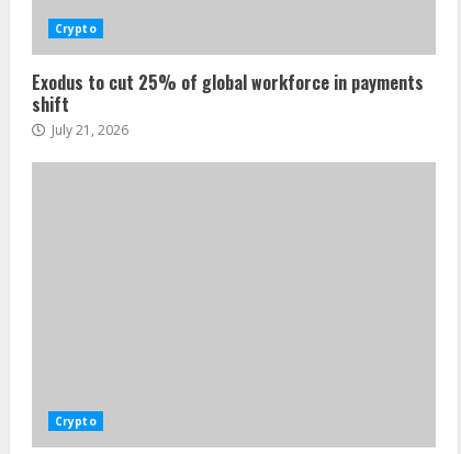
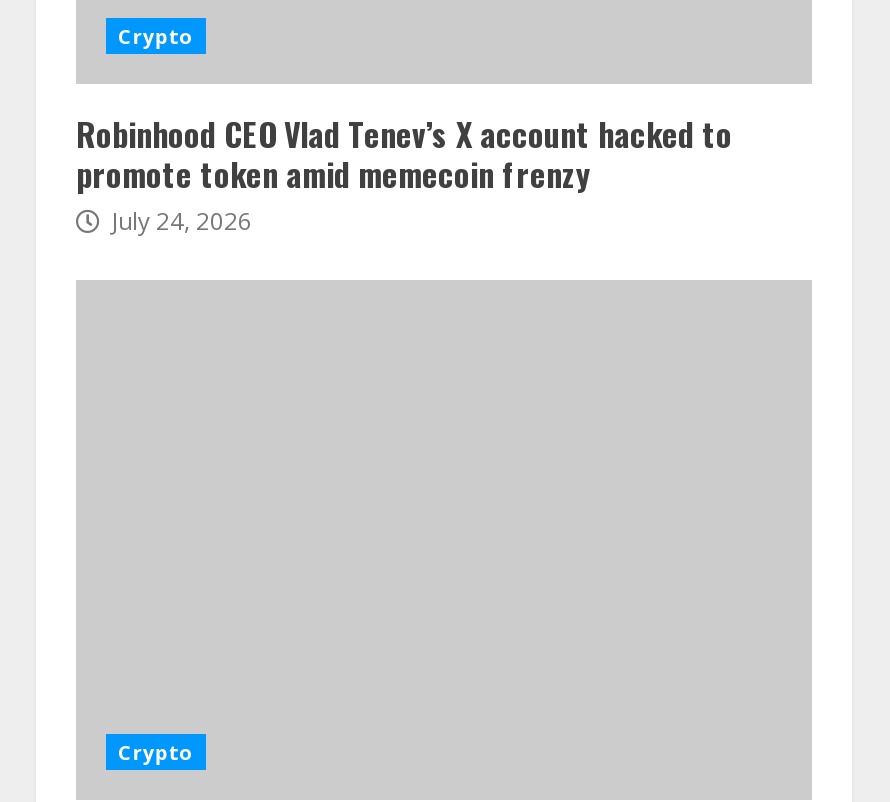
- Exodus to cut 25% of global workforce in payments
- shift
- July 21, 2026
+ Robinhood CEO Vlad Tenev’s X account hacked to
+ promote token amid memecoin frenzy
+ July 24, 2026
